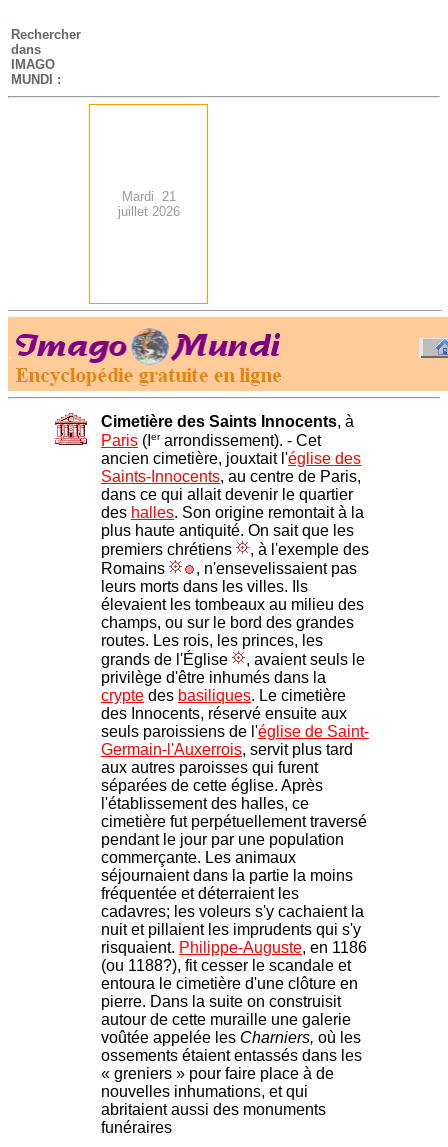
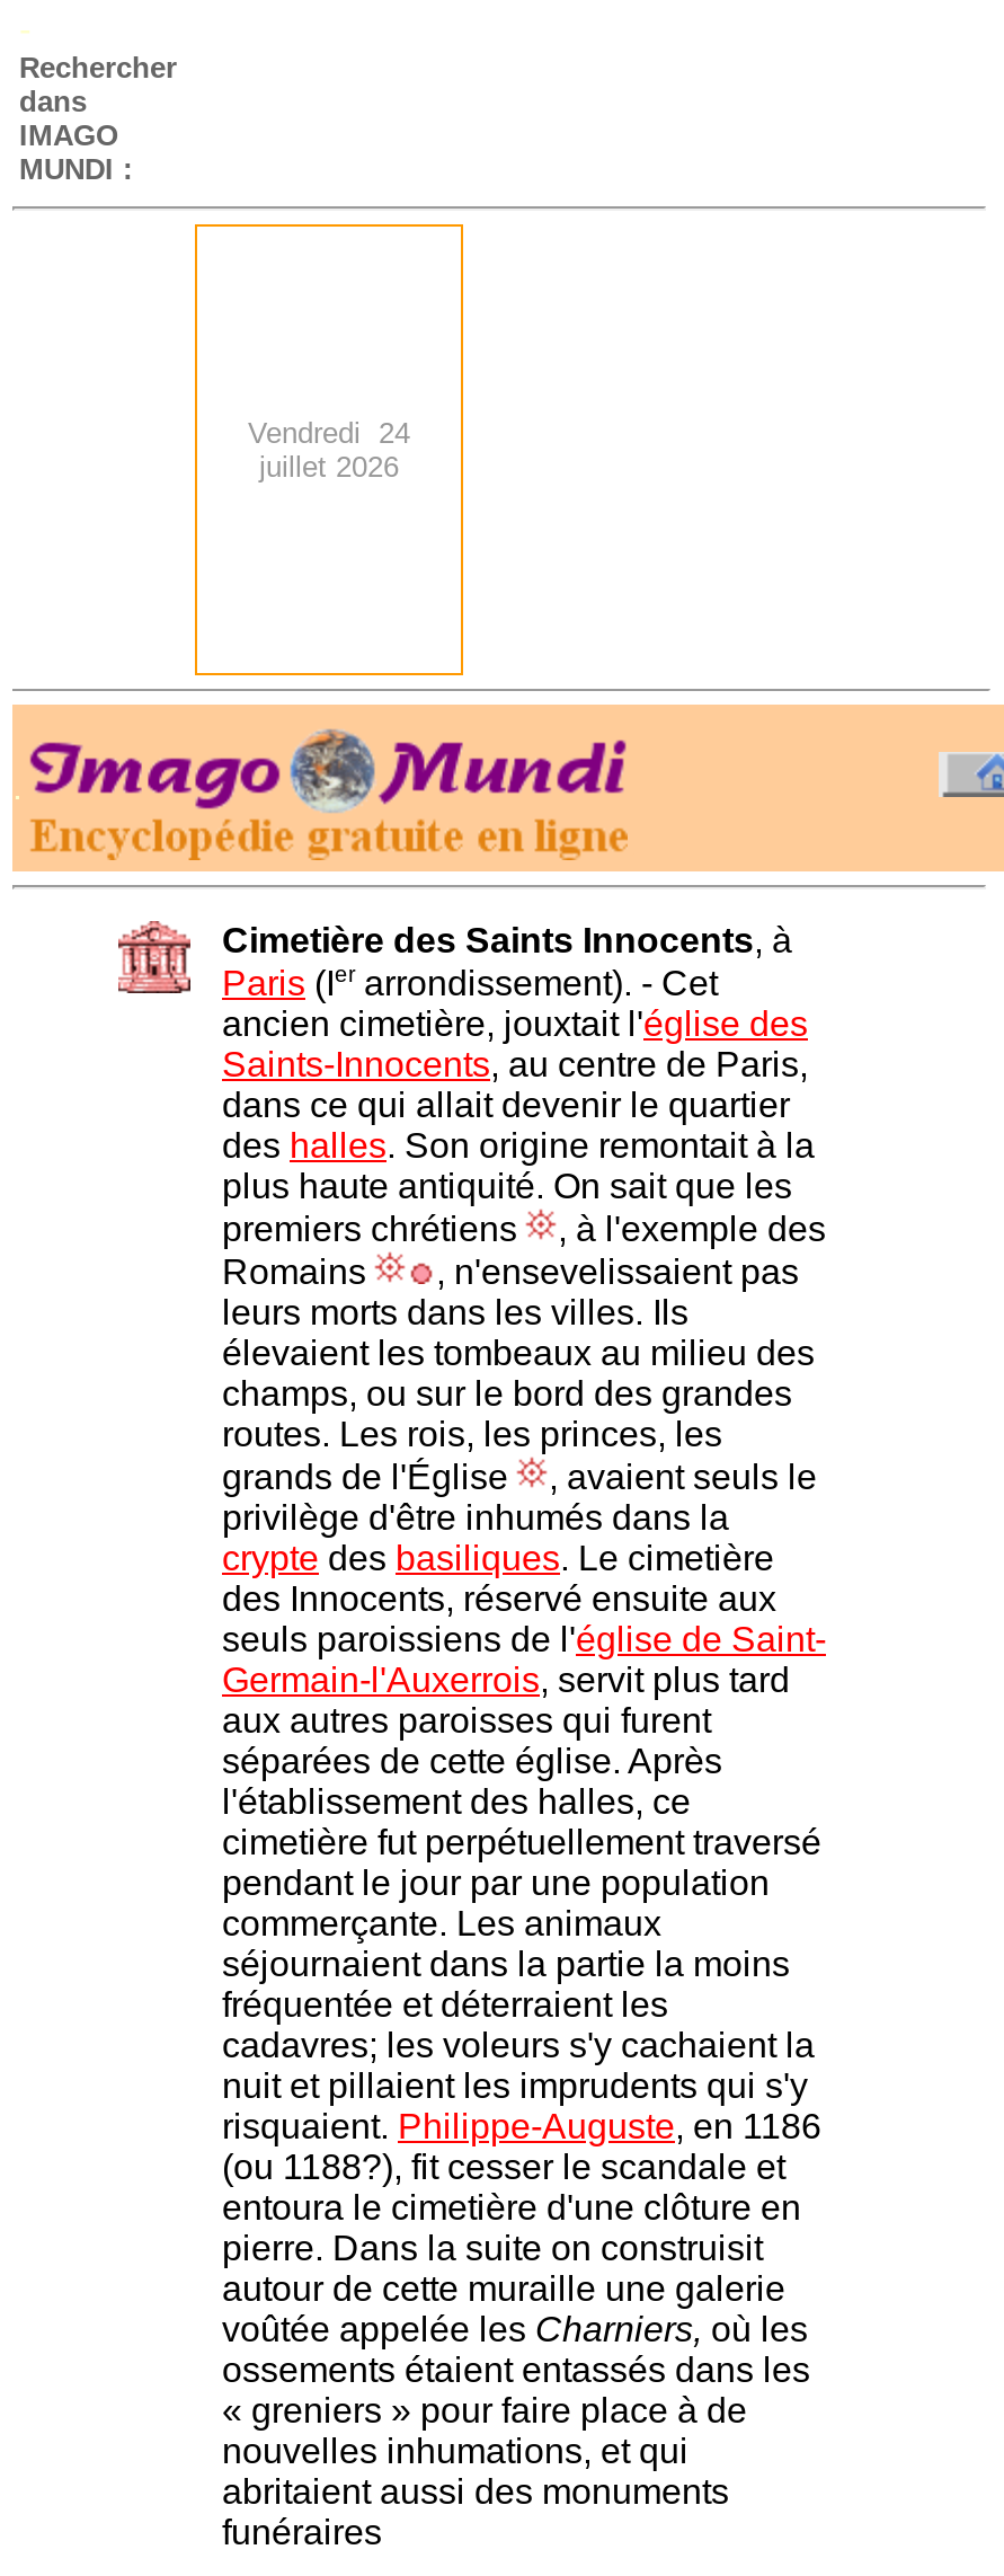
- Mardi 21
+ Vendredi 24
